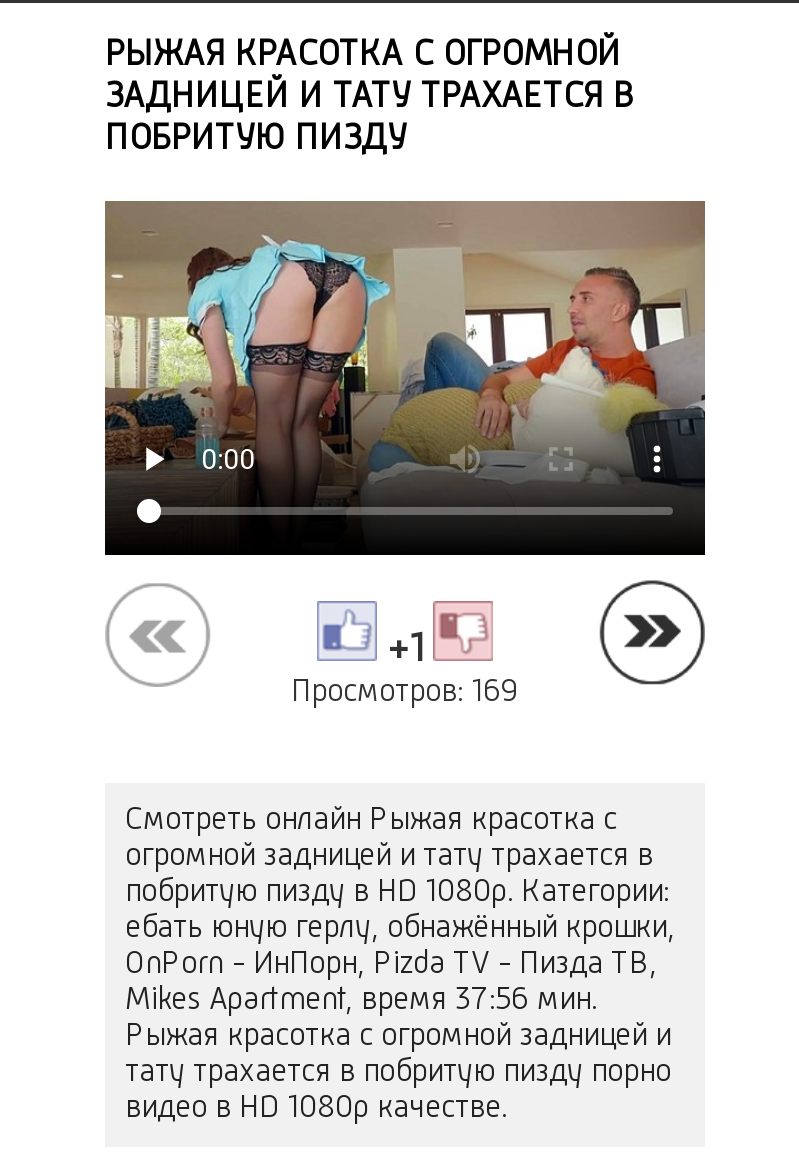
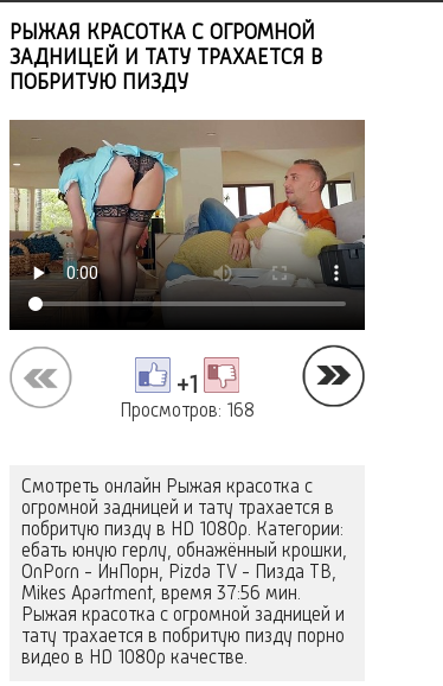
- Просмотров: 169
+ Просмотров: 168
